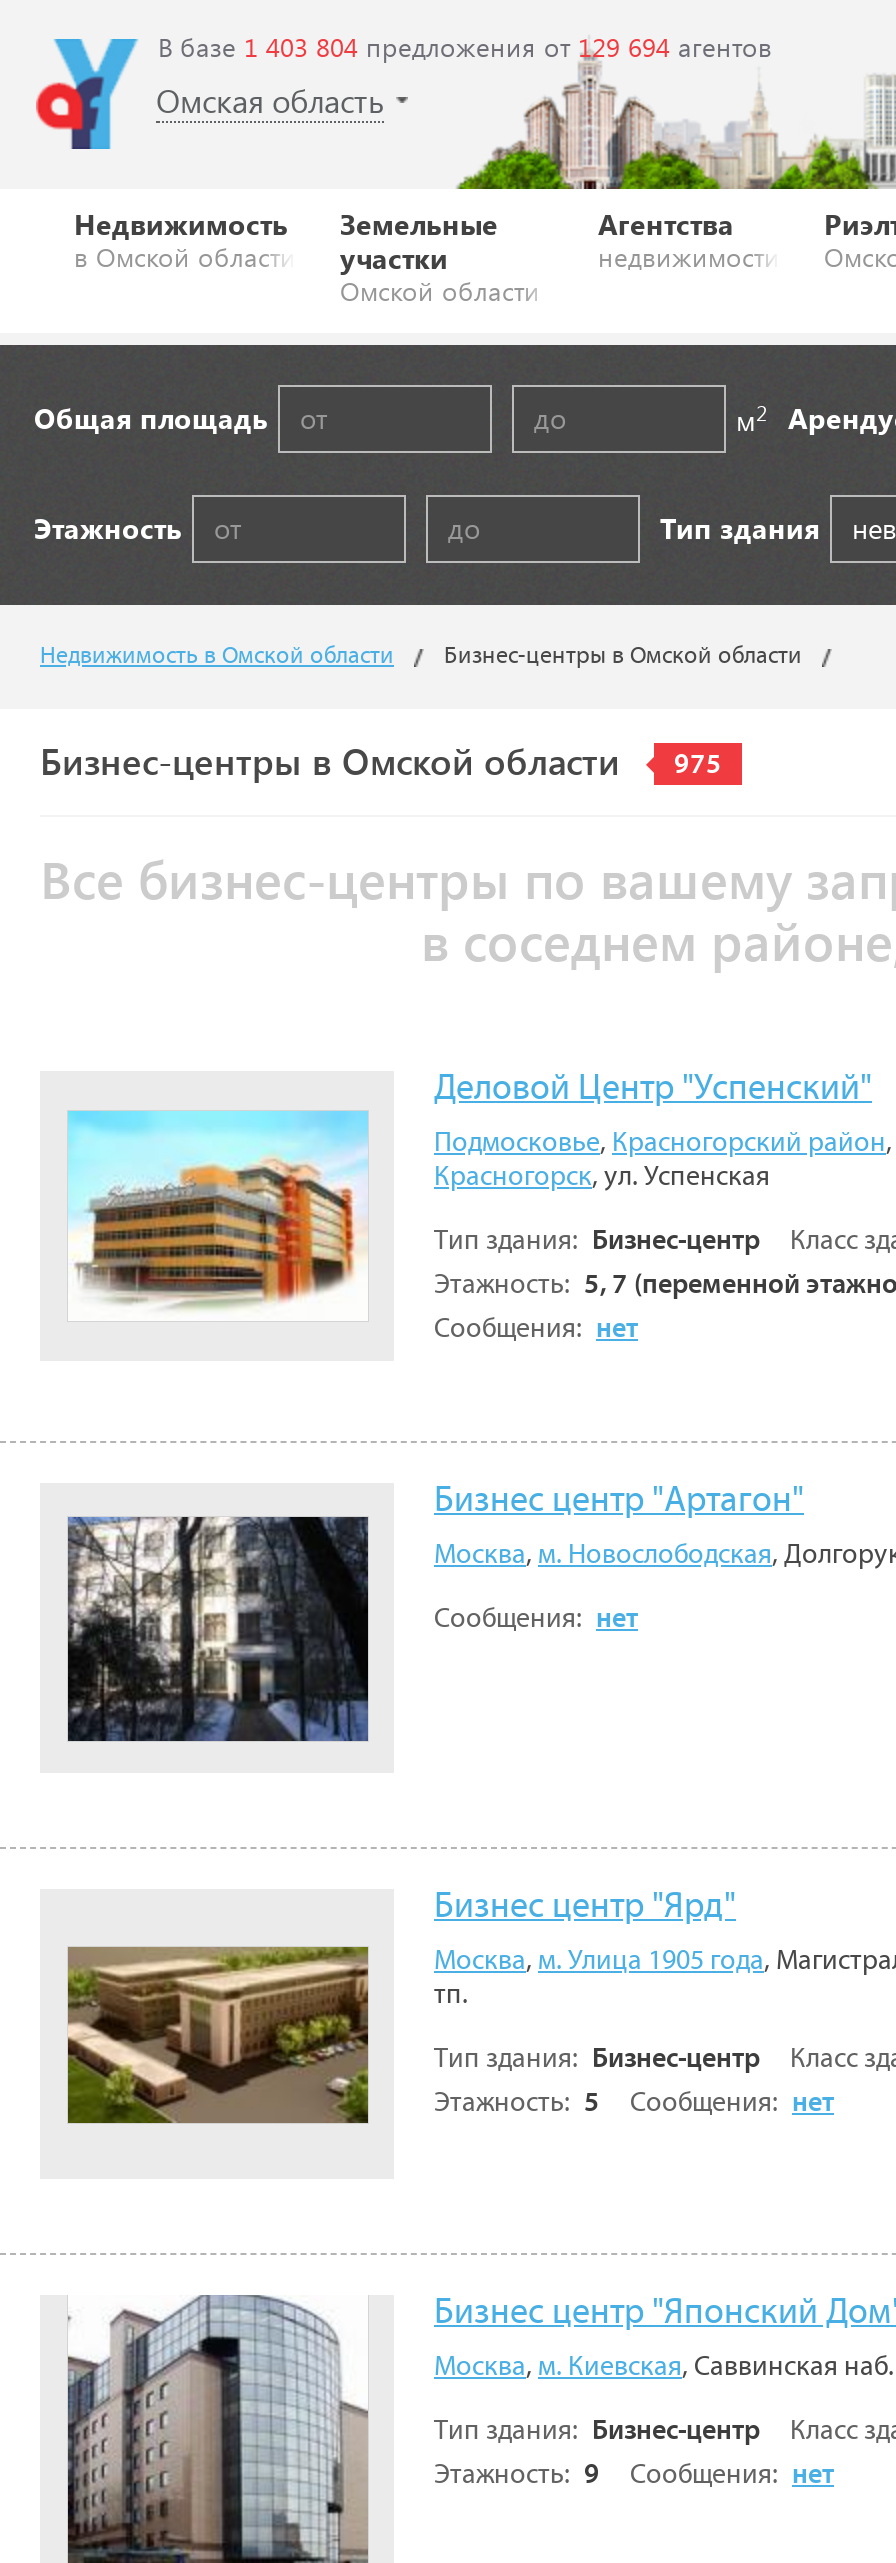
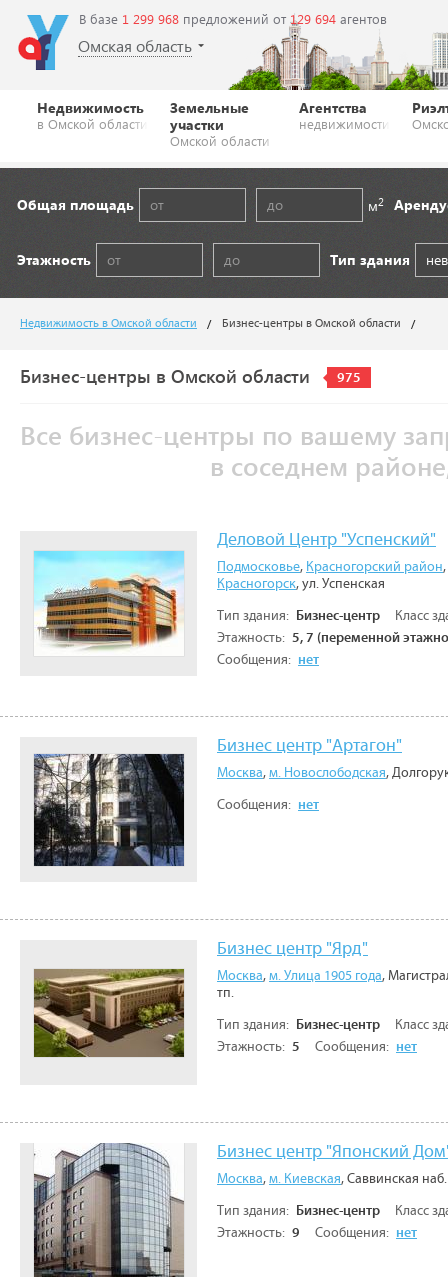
- В базе 1 403 804 предложения от 129 694 агентов
+ В базе 1 299 968 предложений от 129 694 агентов
